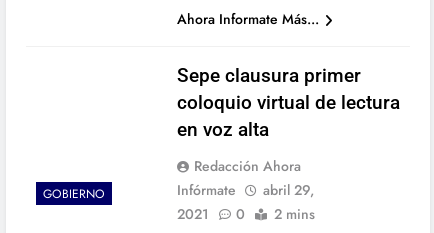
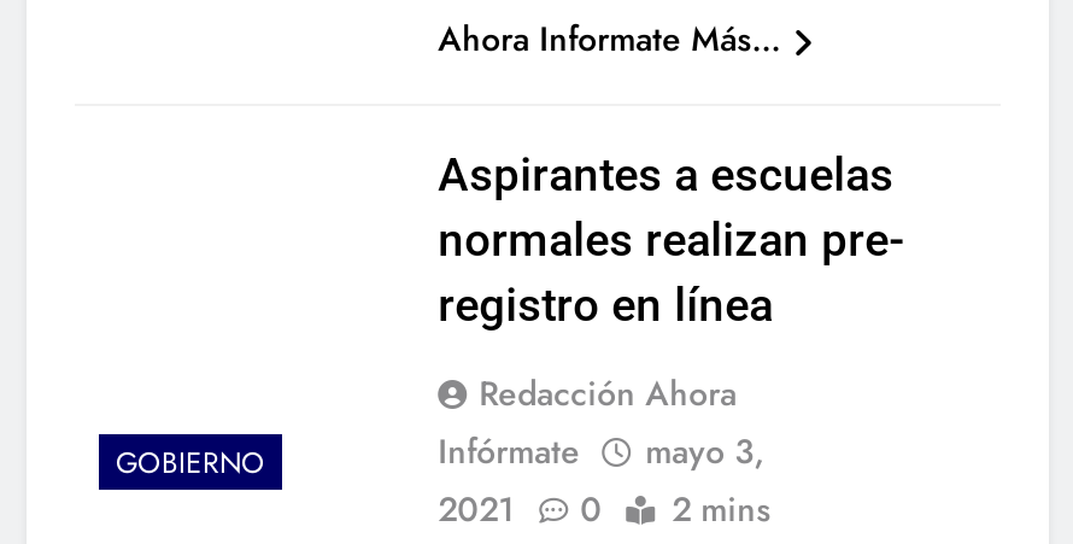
- Sepe clausura primer
- coloquio virtual de lectura
- en voz alta
+ Aspirantes a escuelas
+ normales realizan pre-
+ registro en línea

- Infórmate abril 29,
+ Infórmate mayo 3,
